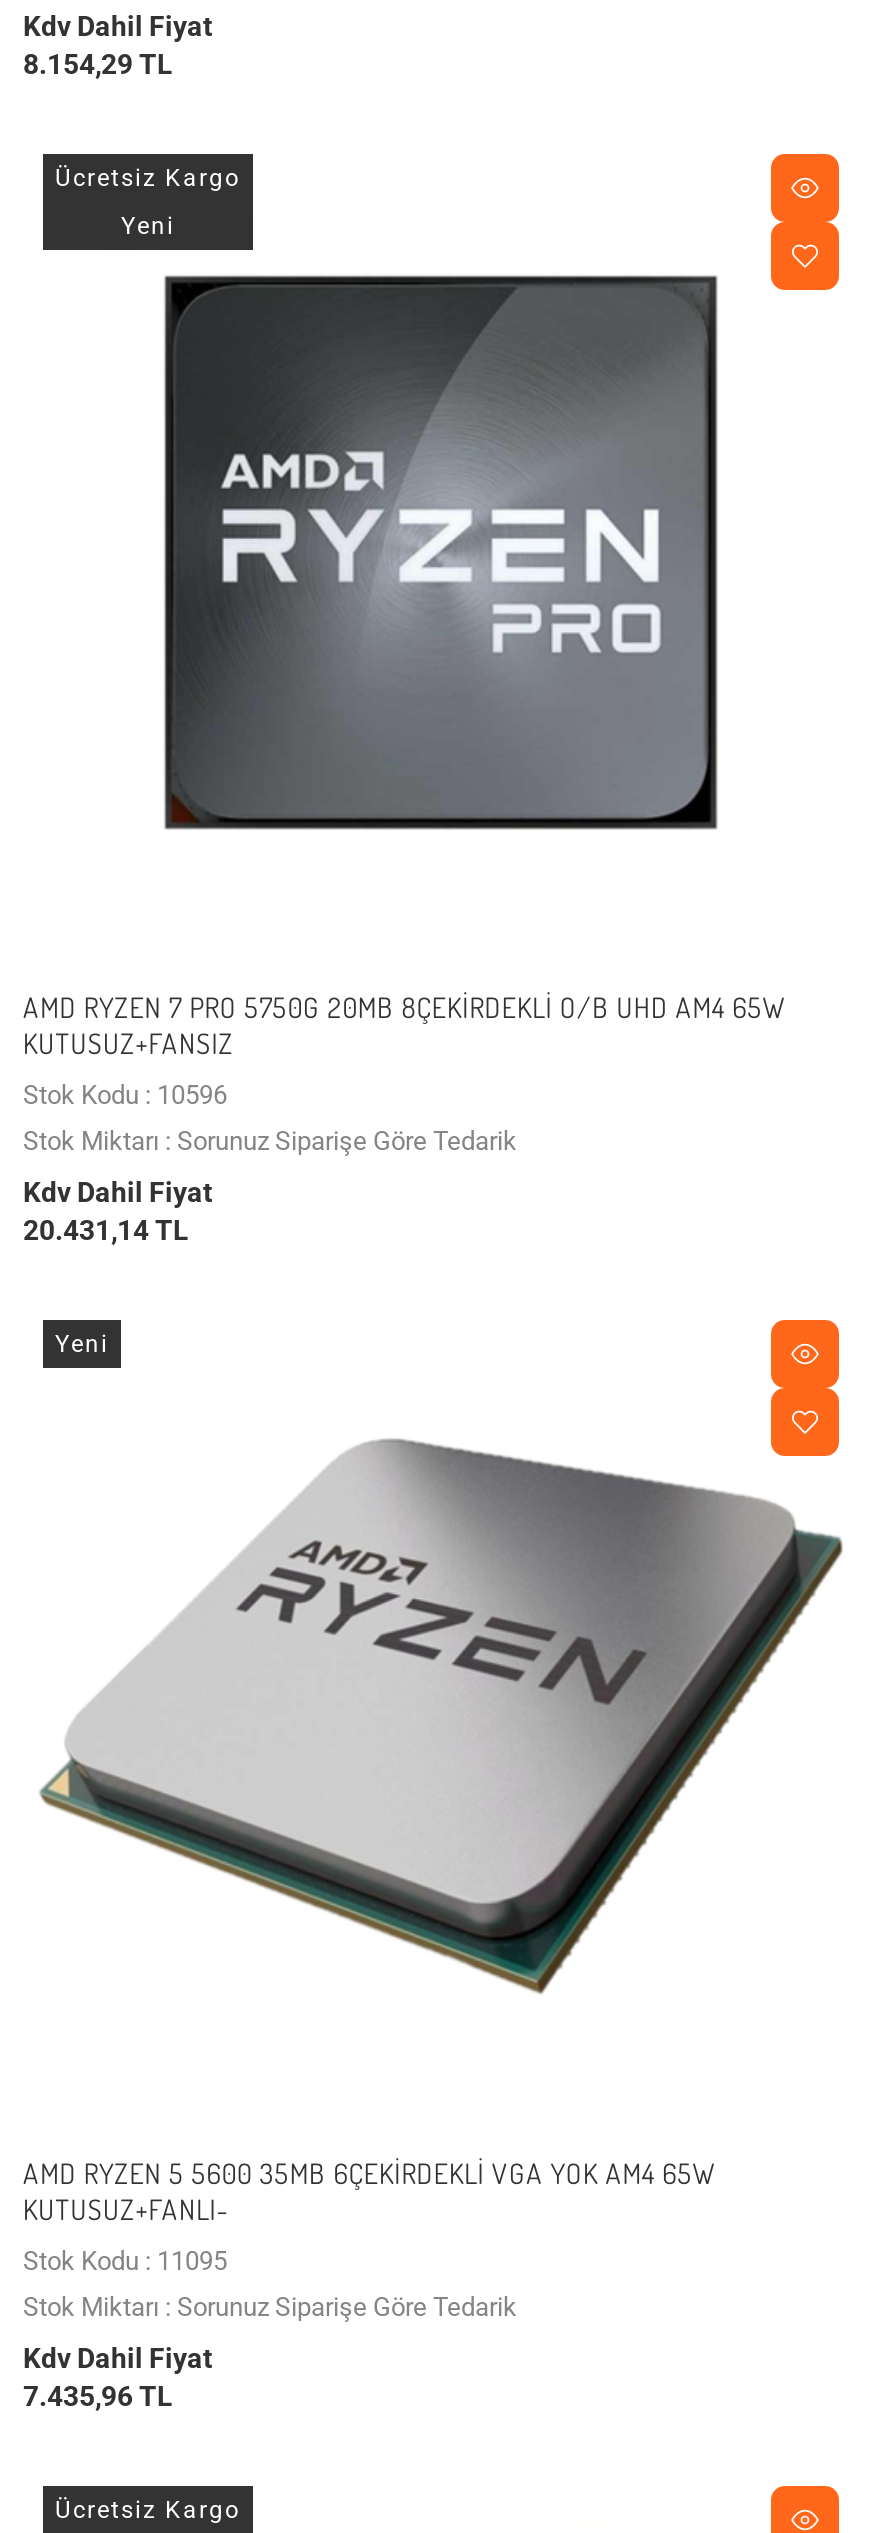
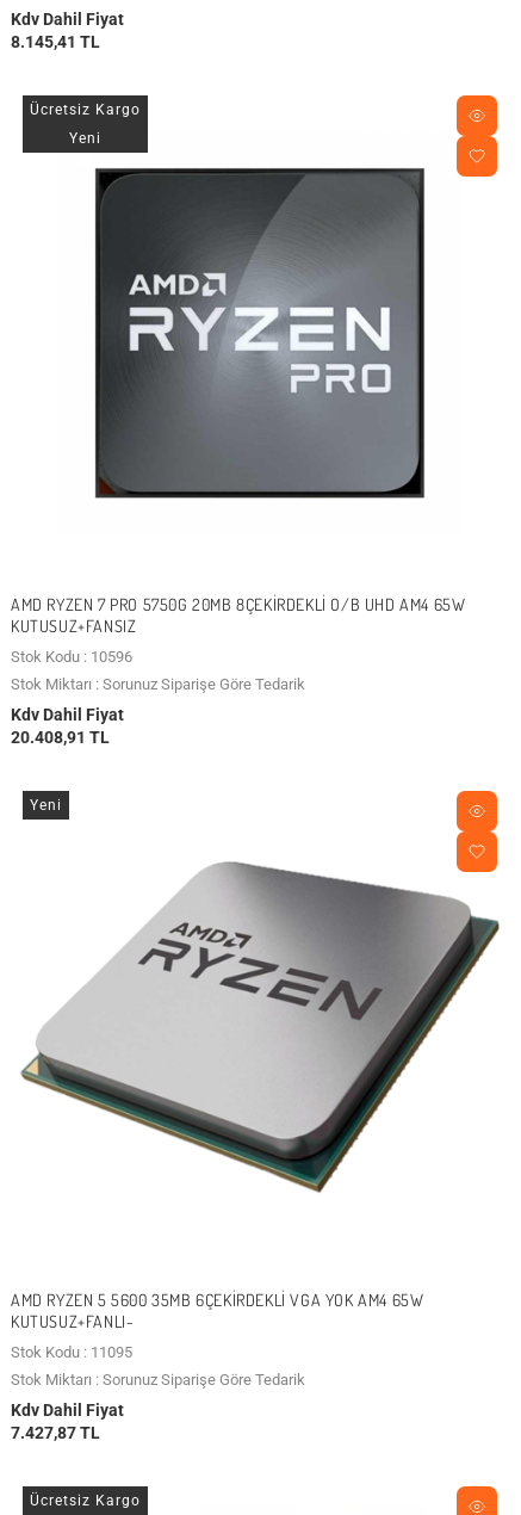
- 8.154,29 TL
+ 8.145,41 TL

- 20.431,14 TL
+ 20.408,91 TL

- 7.435,96 TL
+ 7.427,87 TL
